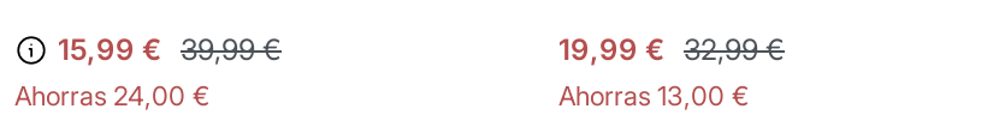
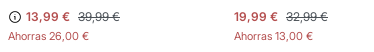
- 15,99 € 39,99 €
- Ahorras 24,00 €
+ 13,99 € 39,99 €
+ Ahorras 26,00 €
